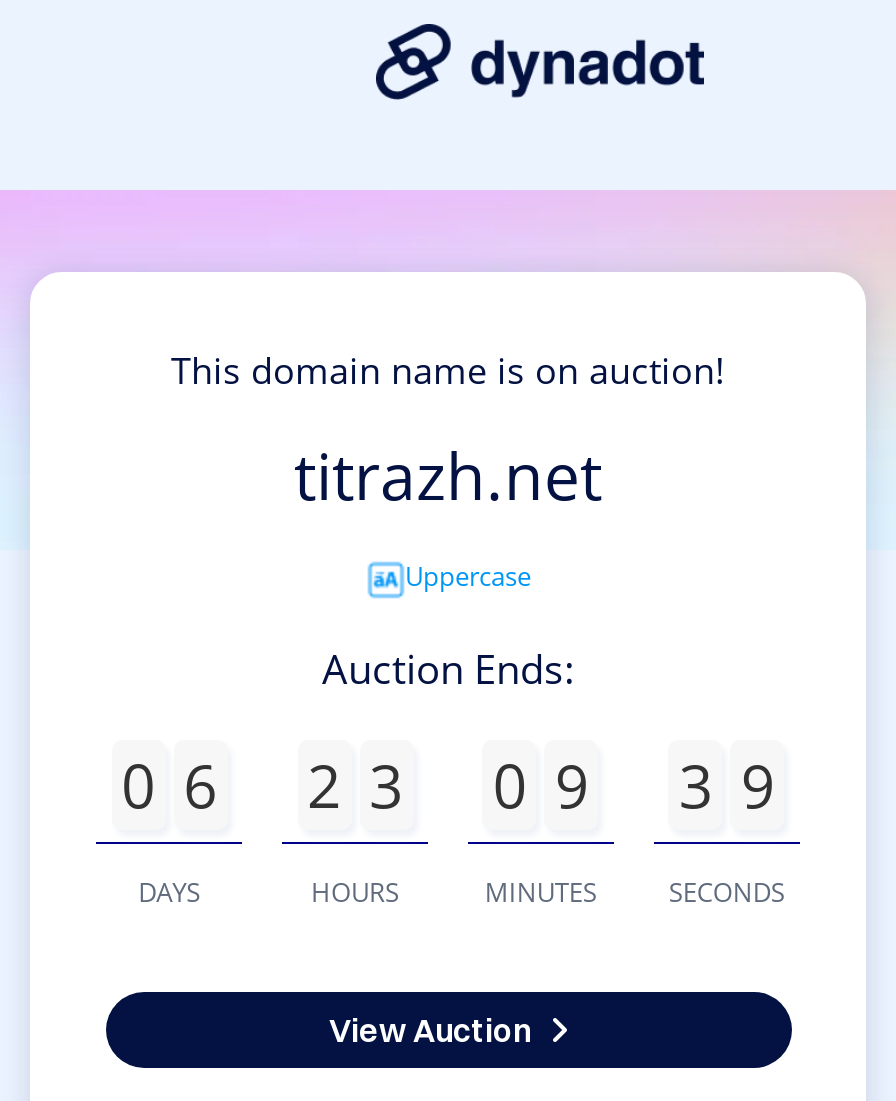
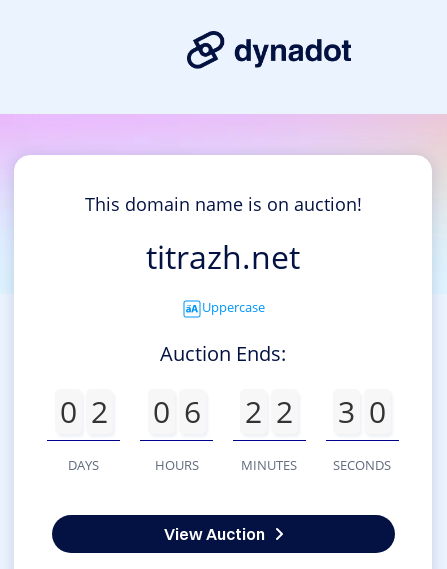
- 0 6
+ 0 2

- 2 3
+ 0 6

- 0 9
+ 2 2

- 3 9
+ 3 0
